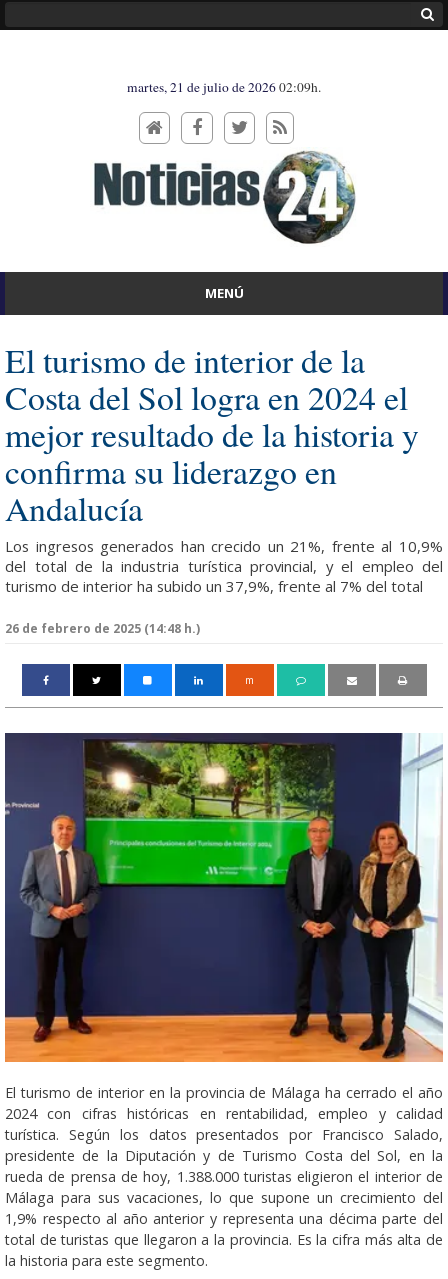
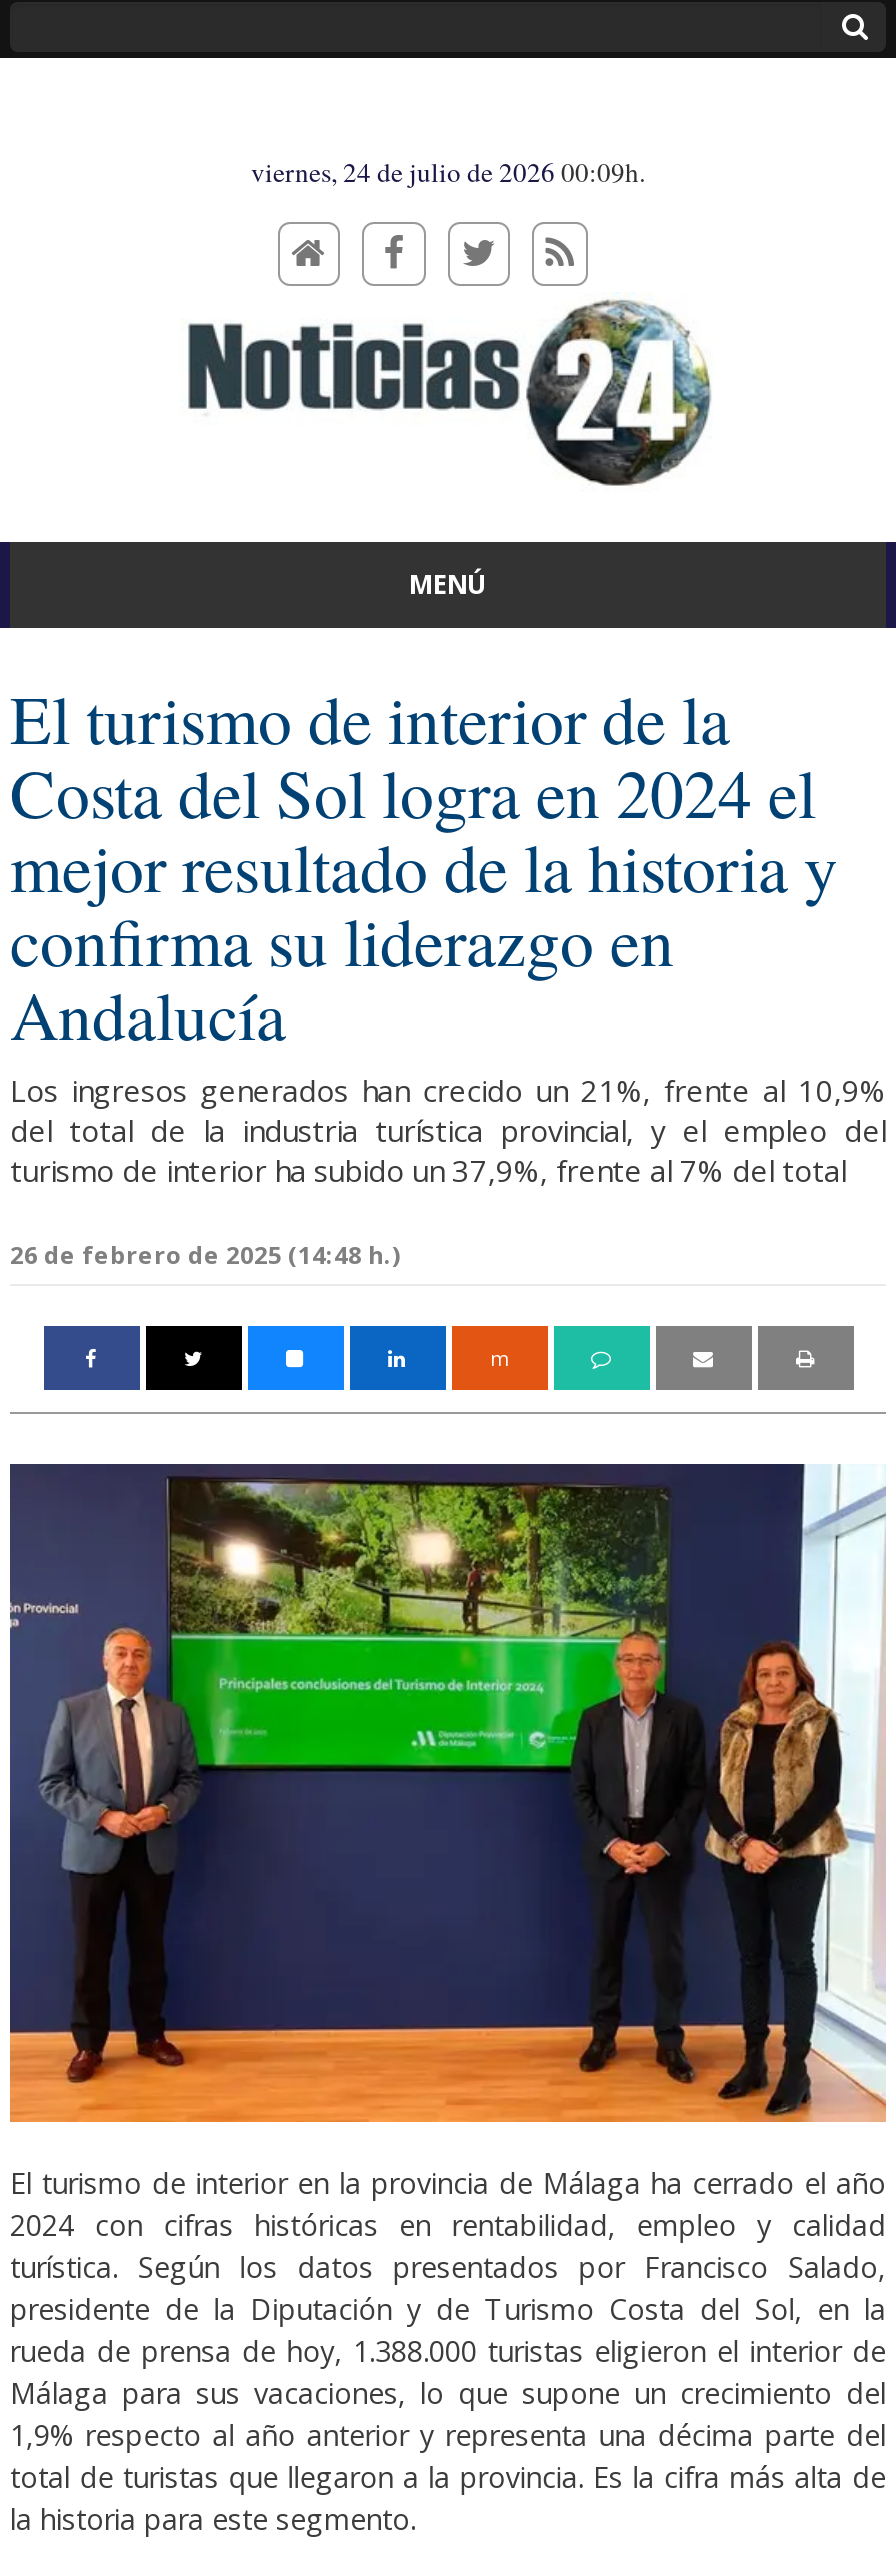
- martes, 21 de julio de 2026 02:09h.
+ viernes, 24 de julio de 2026 00:09h.
